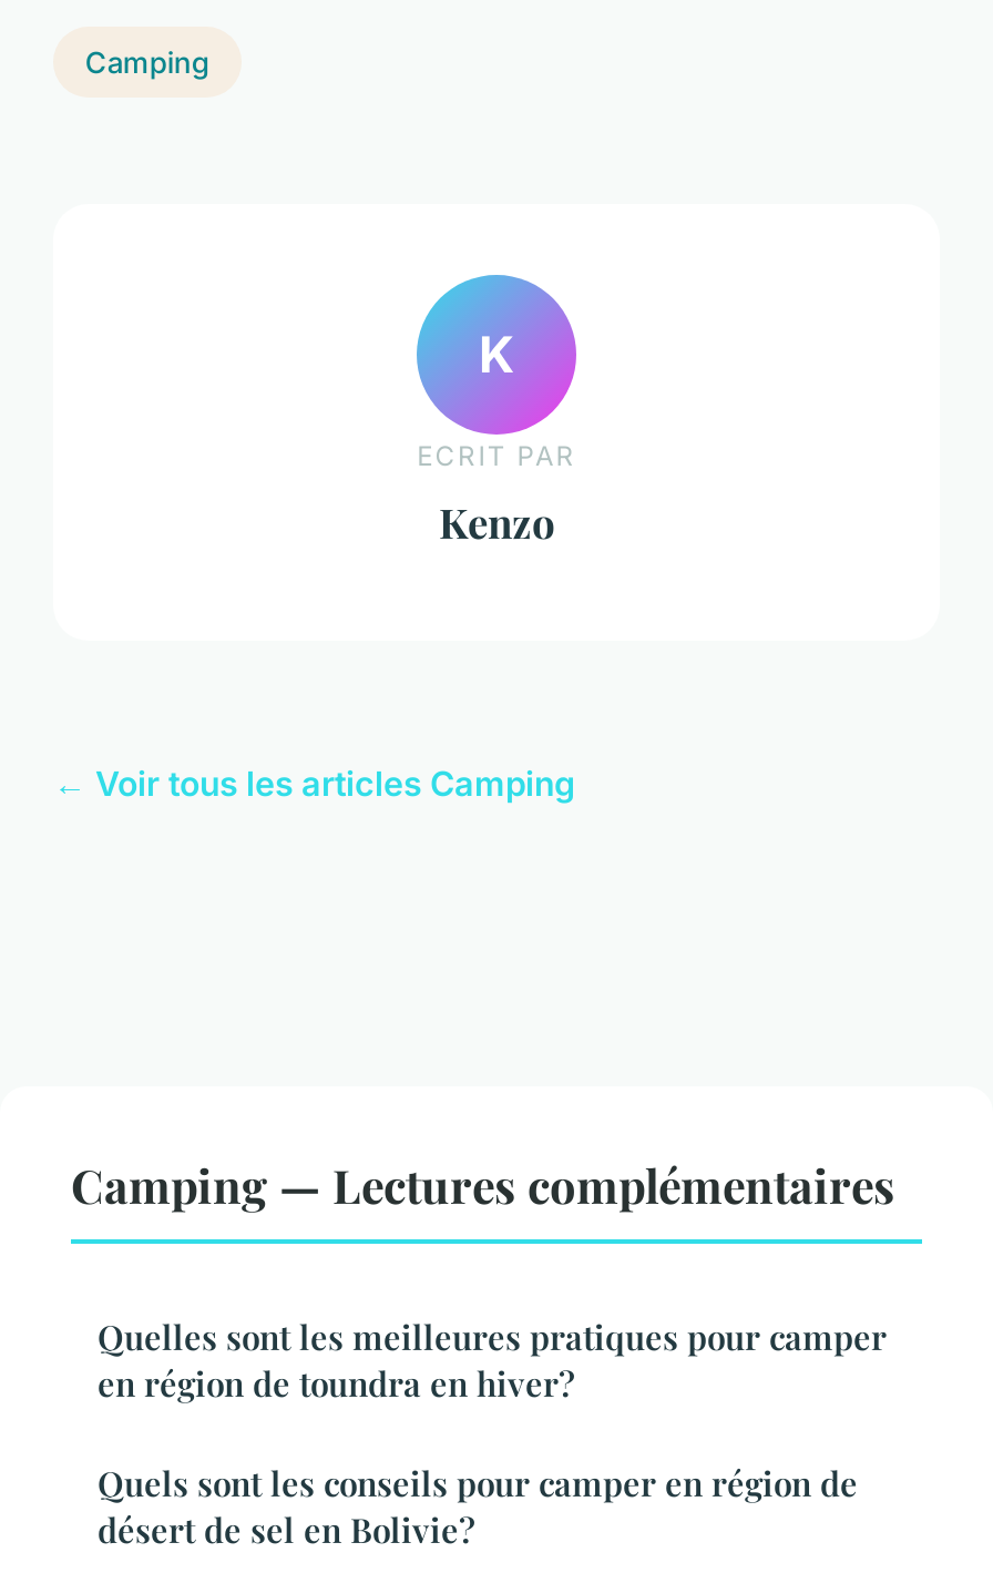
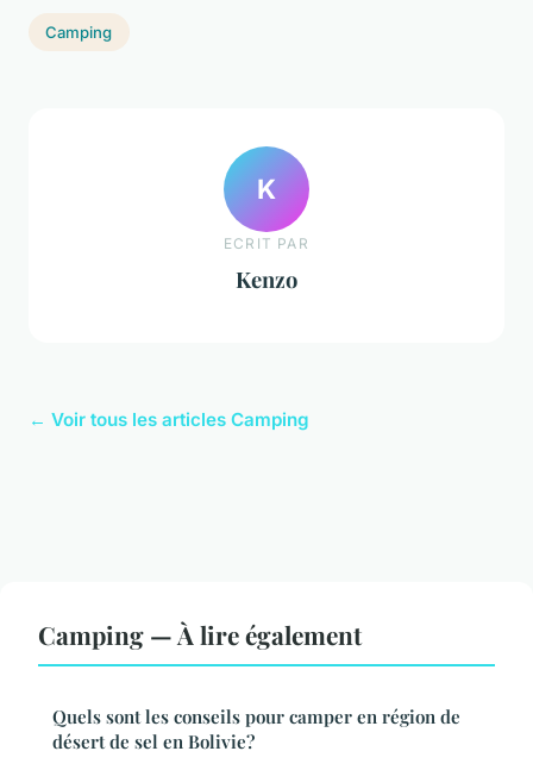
- Camping — Lectures complémentaires
- Quelles sont les meilleures pratiques pour camper
- en région de toundra en hiver?
+ Camping — À lire également
